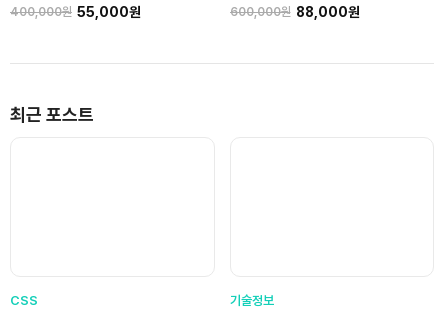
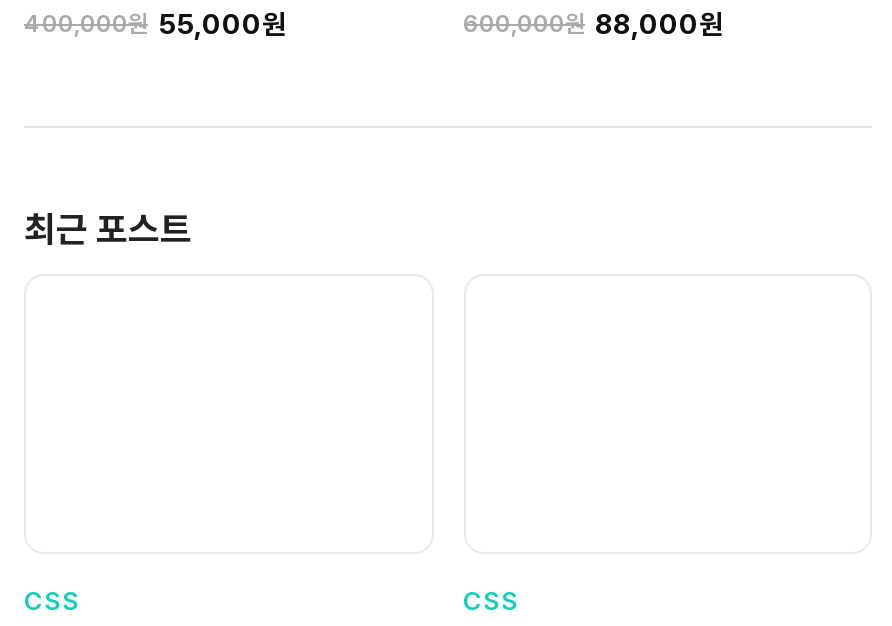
- 기술정보
+ CSS
